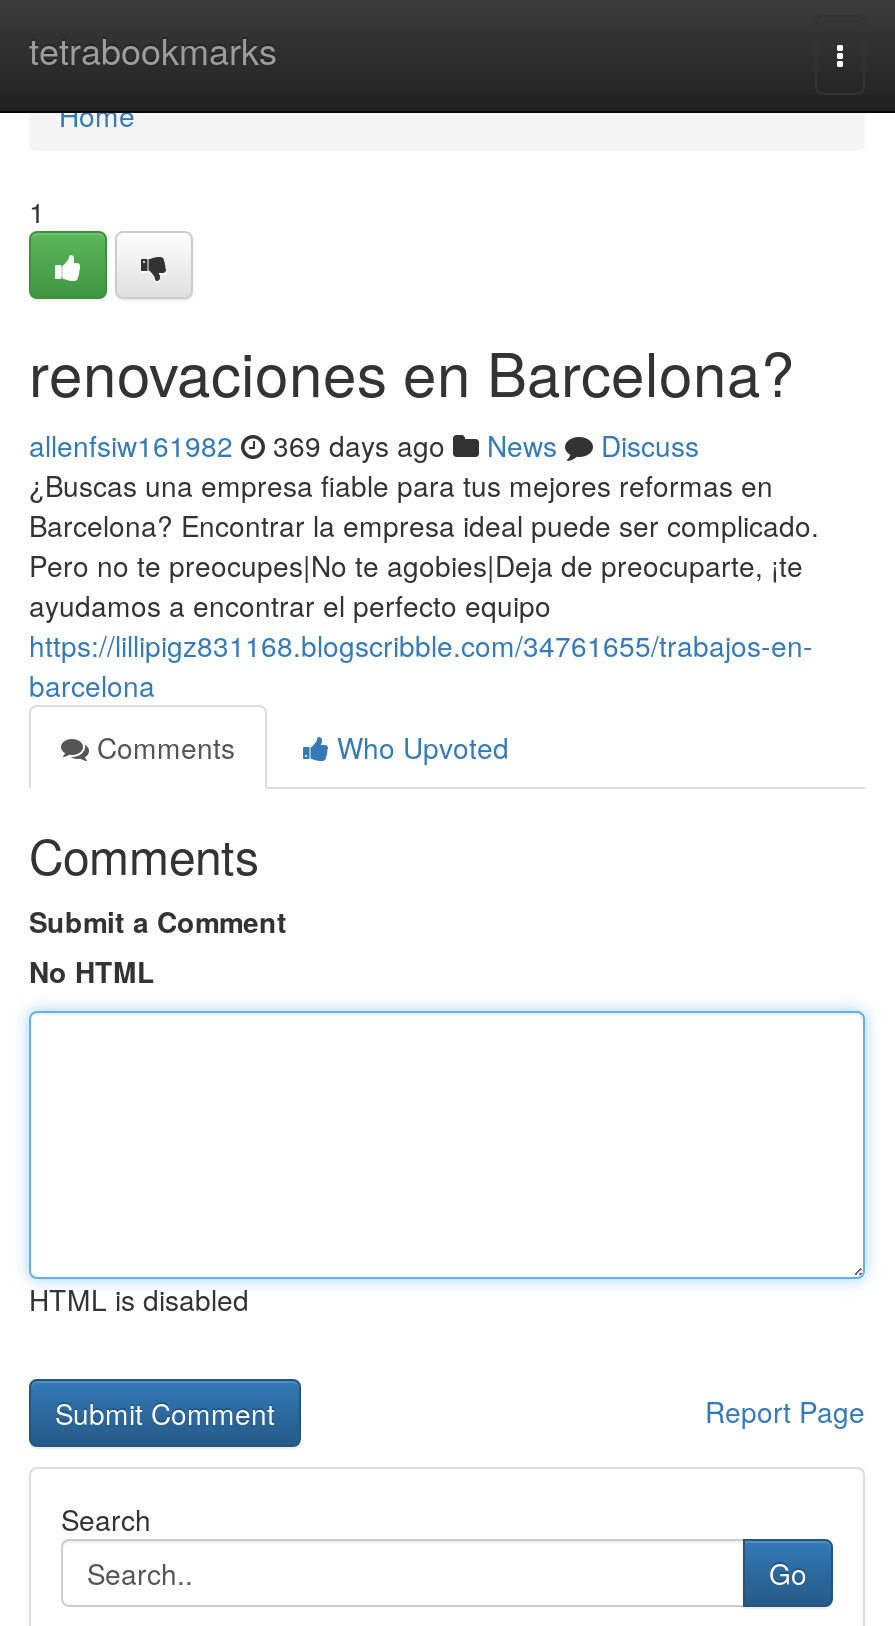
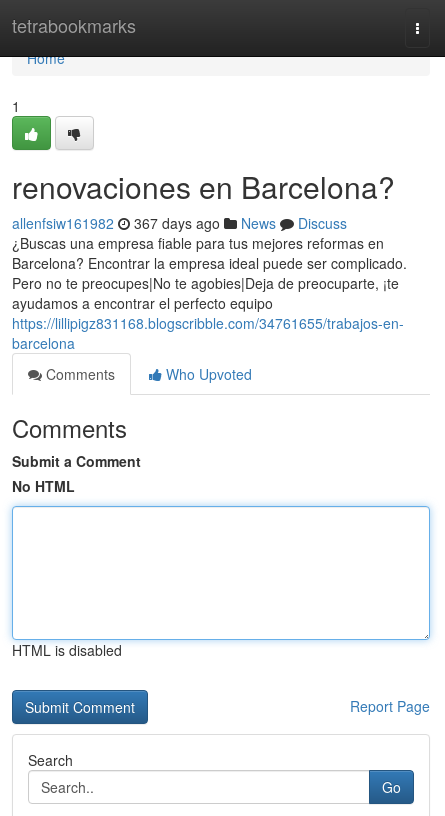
- allenfsiw161982 369 days ago News Discuss
+ allenfsiw161982 367 days ago News Discuss
